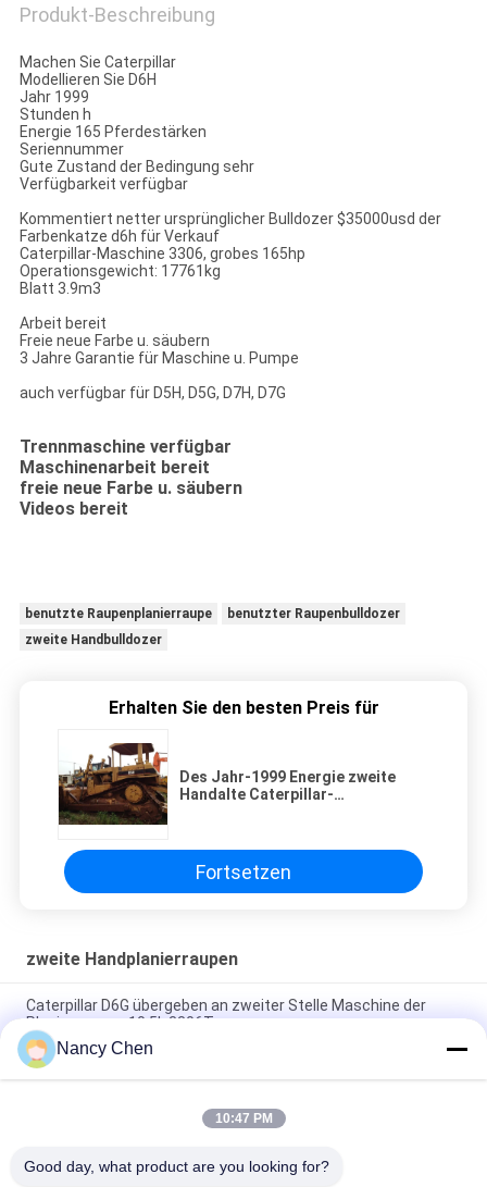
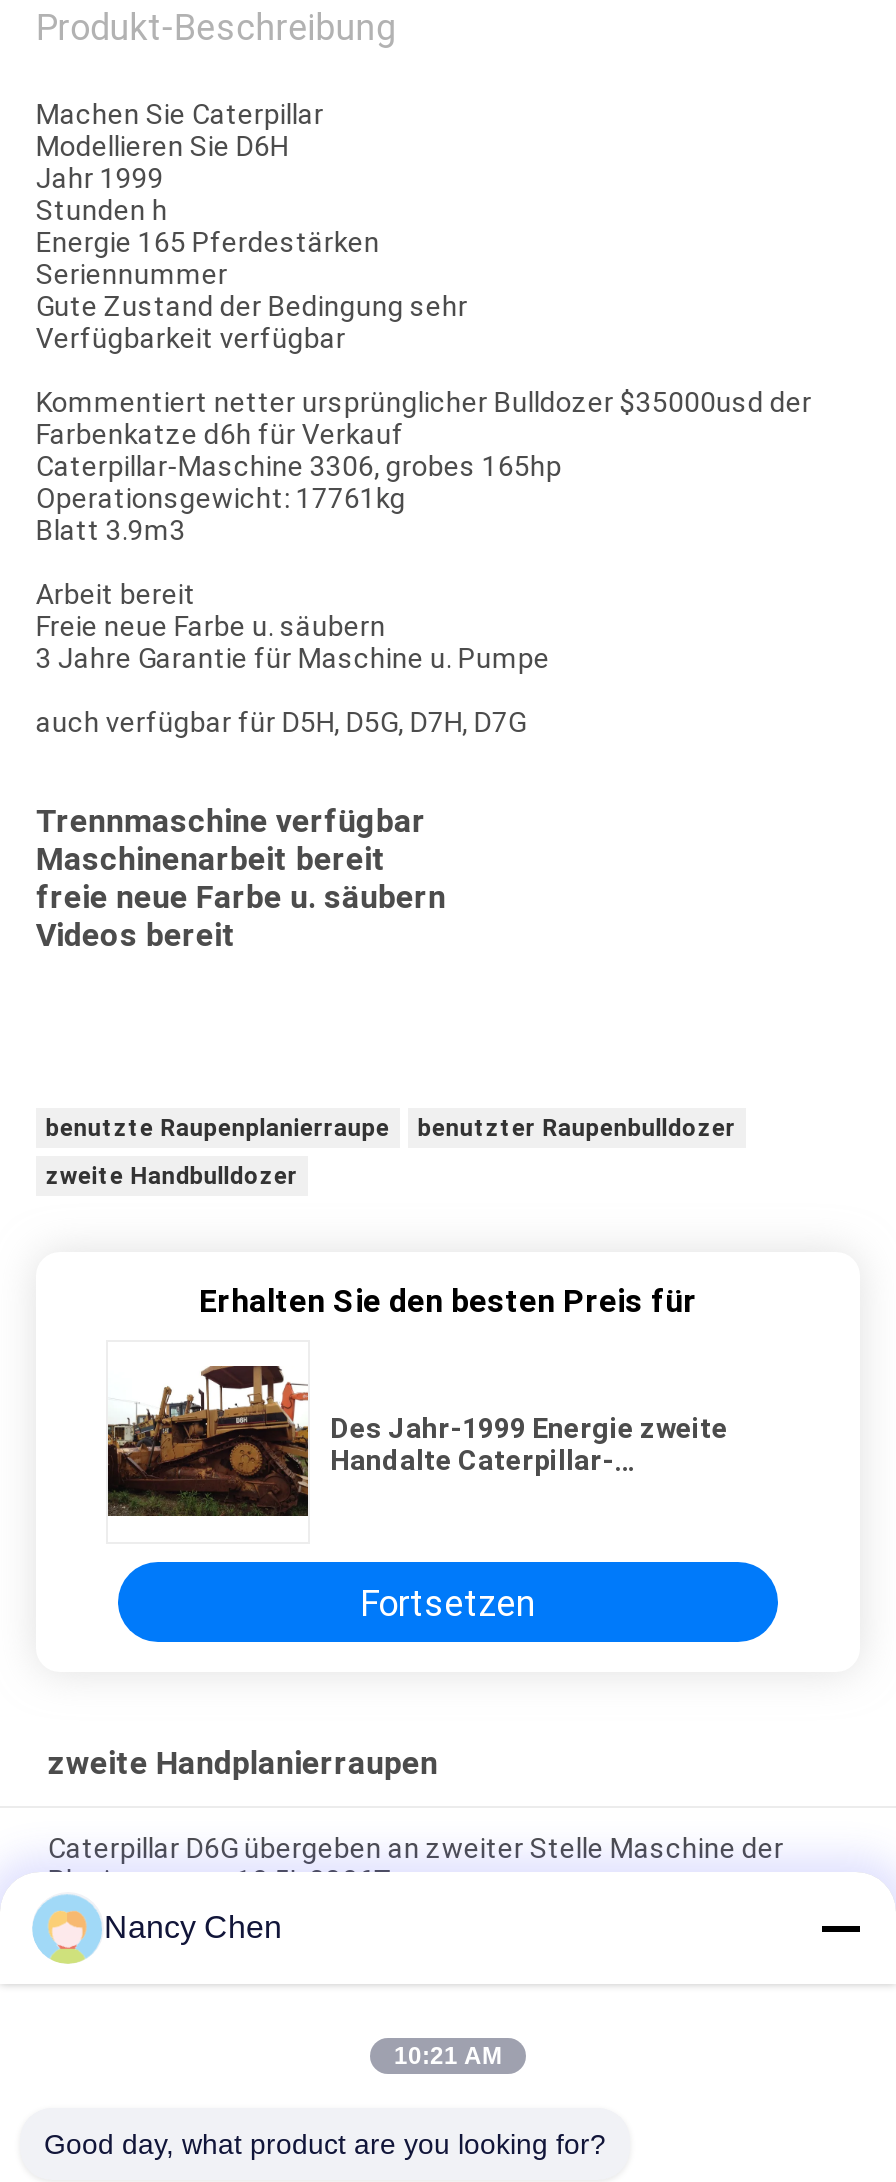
- 10:47 PM
+ 10:21 AM
